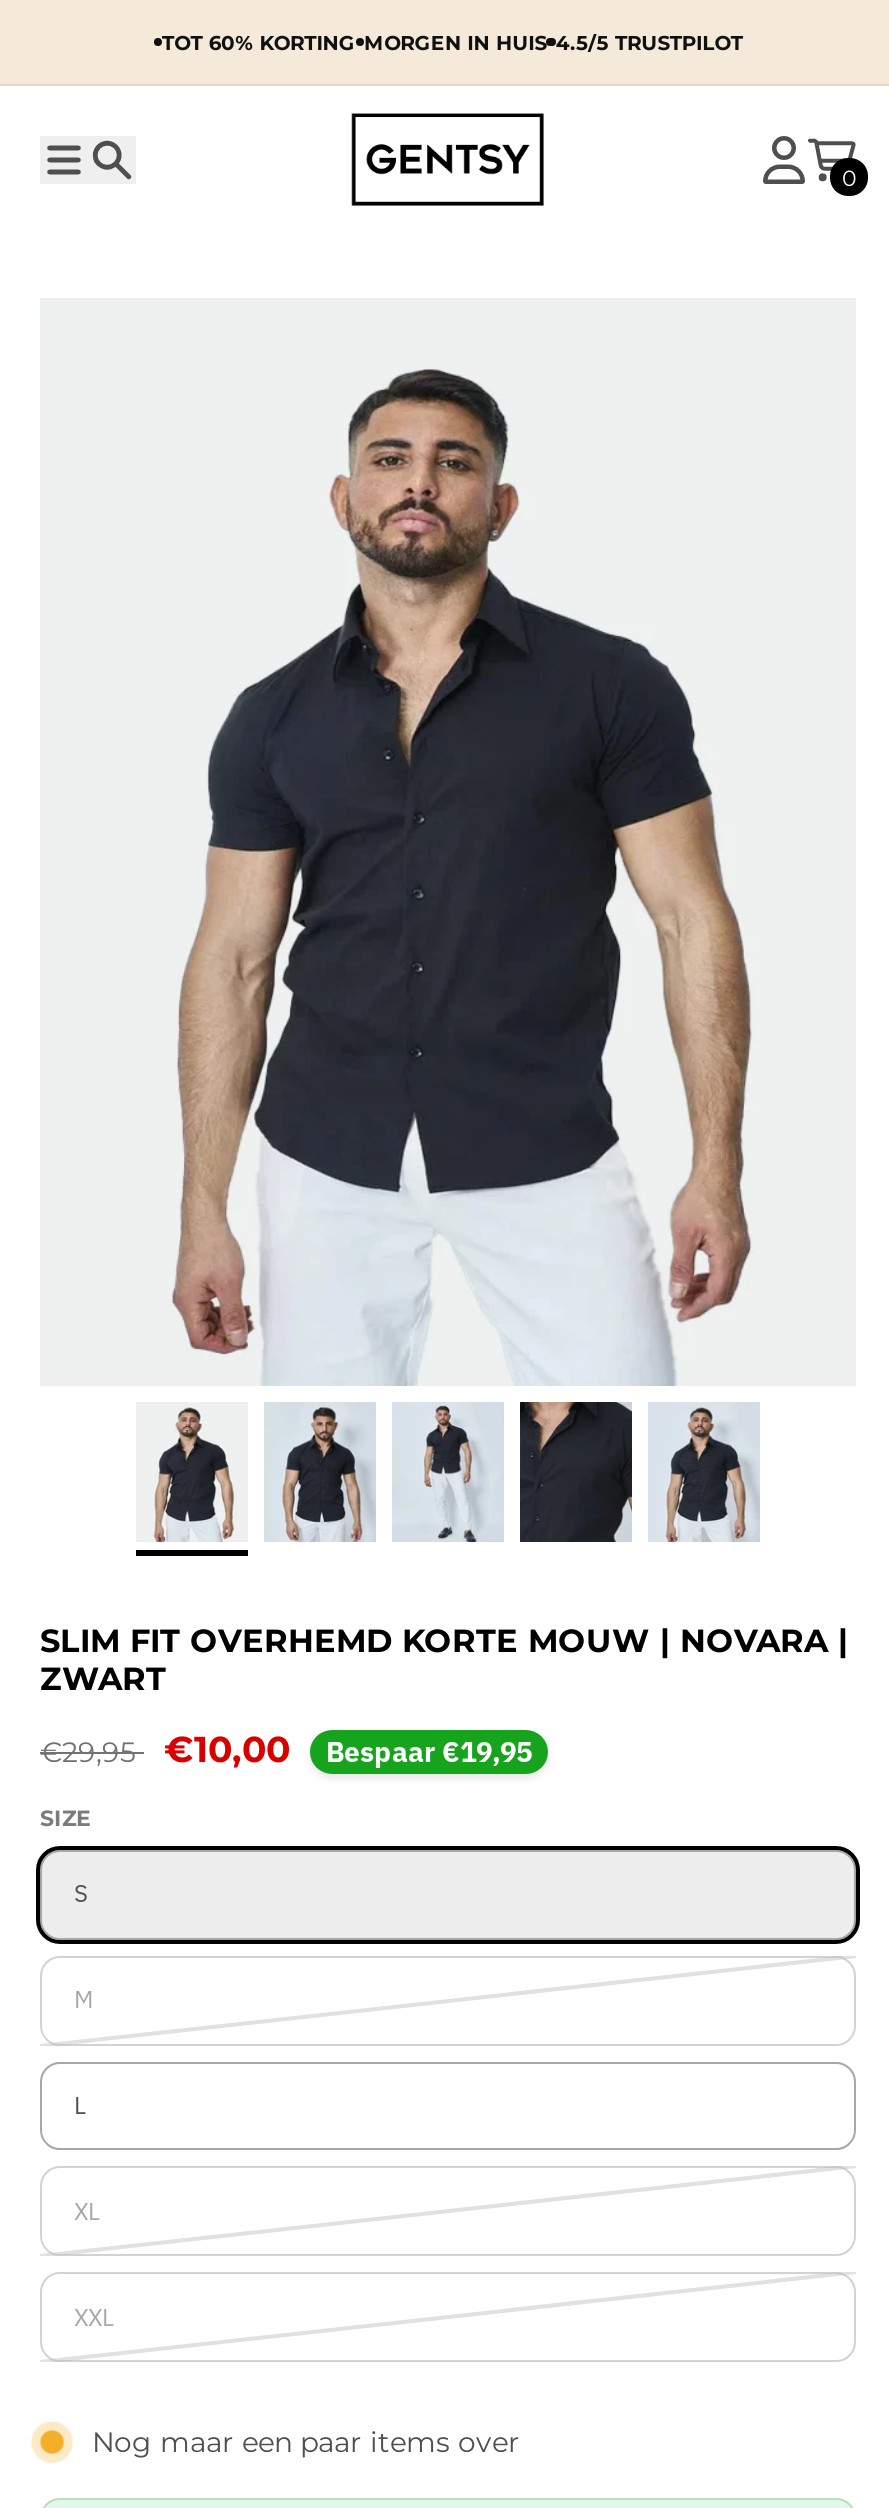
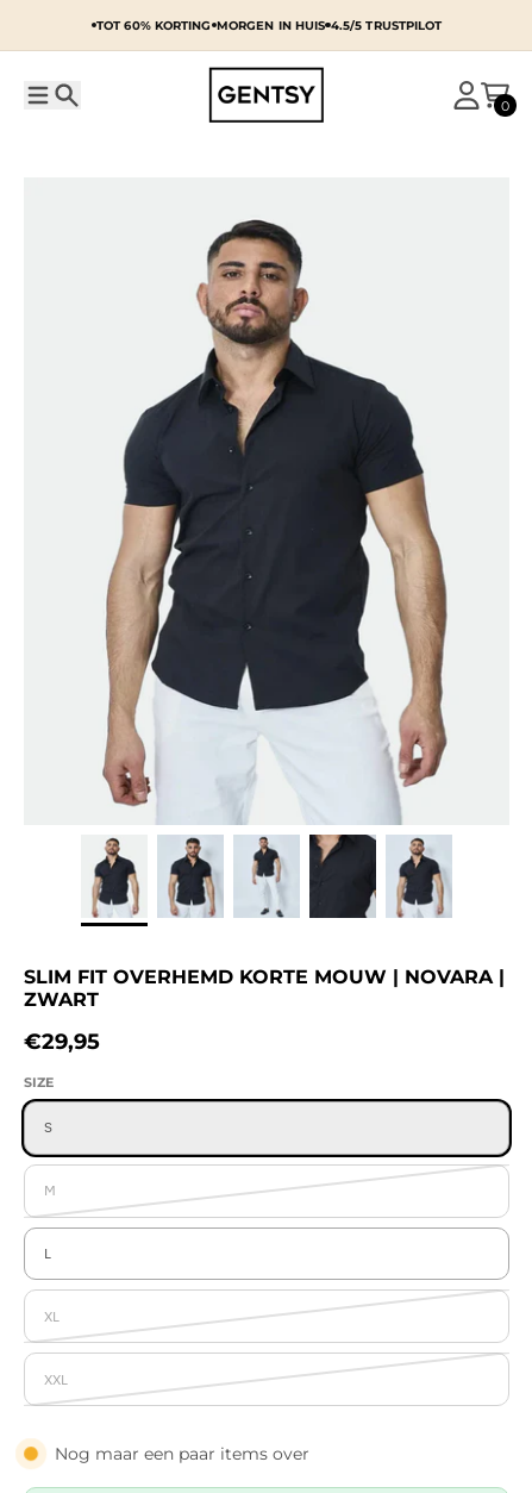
- €29,95 €10,00
- Bespaar €19,95
+ €29,95
